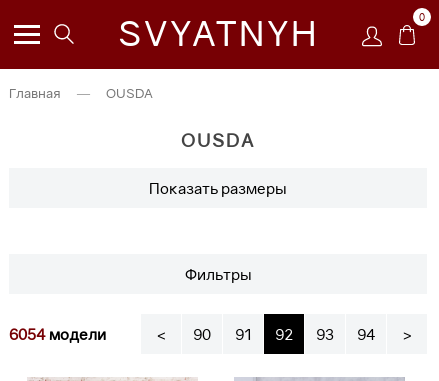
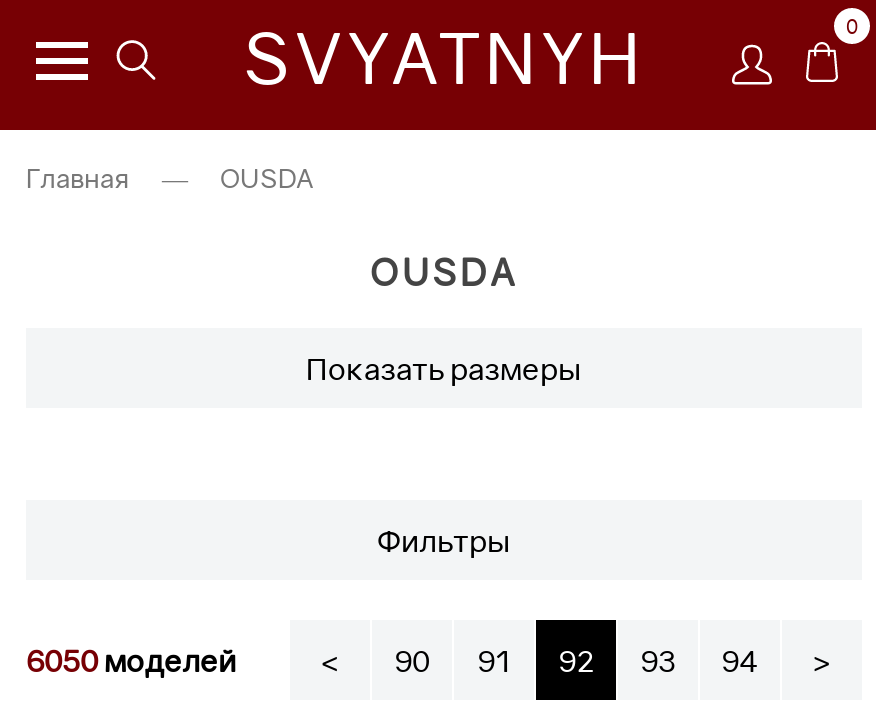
- 6054 модели
+ 6050 моделей
